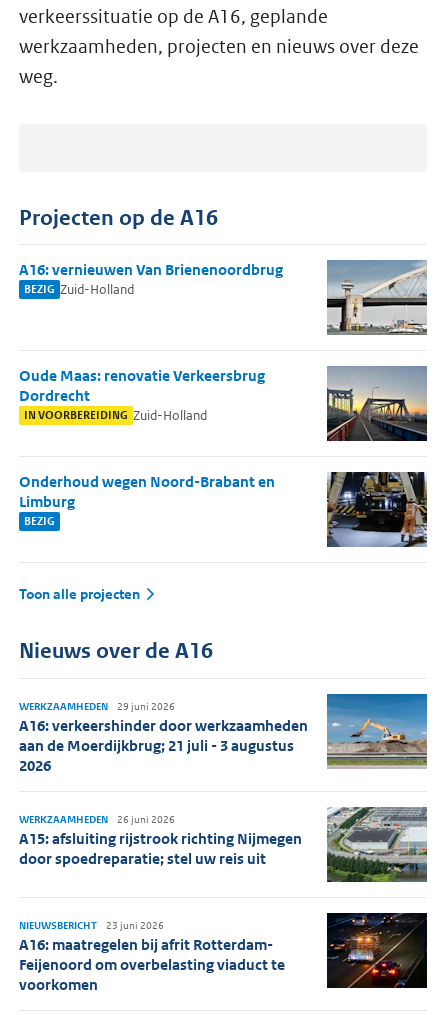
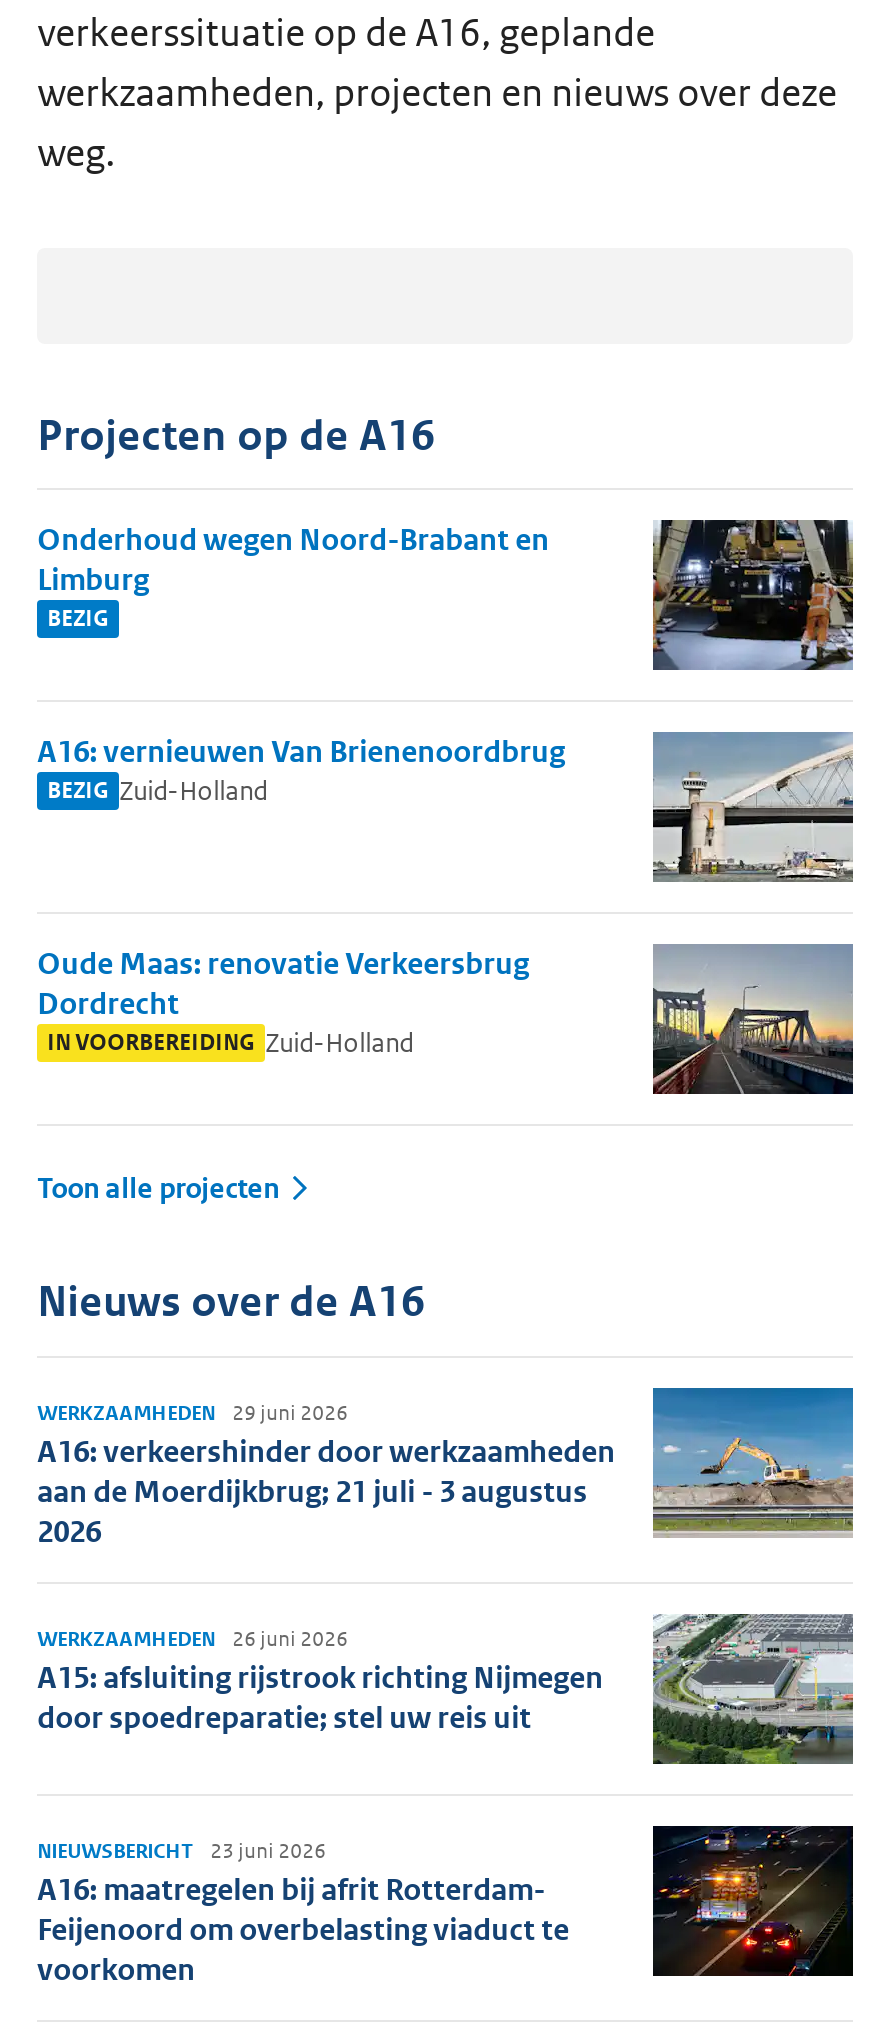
moved down: A16: vernieuwen Van Brienenoordbrug | BEZIG Zuid-Holland | Oude Maas: renovatie Verkeersbrug | Dordrecht | IN VOORBEREIDING Zuid-Holland

moved up: Onderhoud wegen Noord-Brabant en | Limburg | BEZIG
